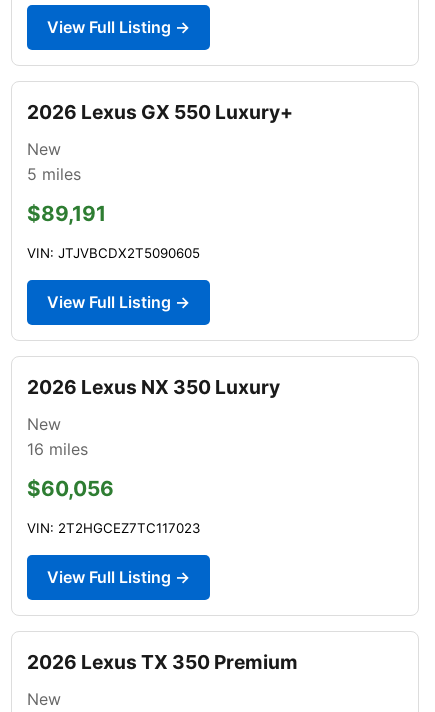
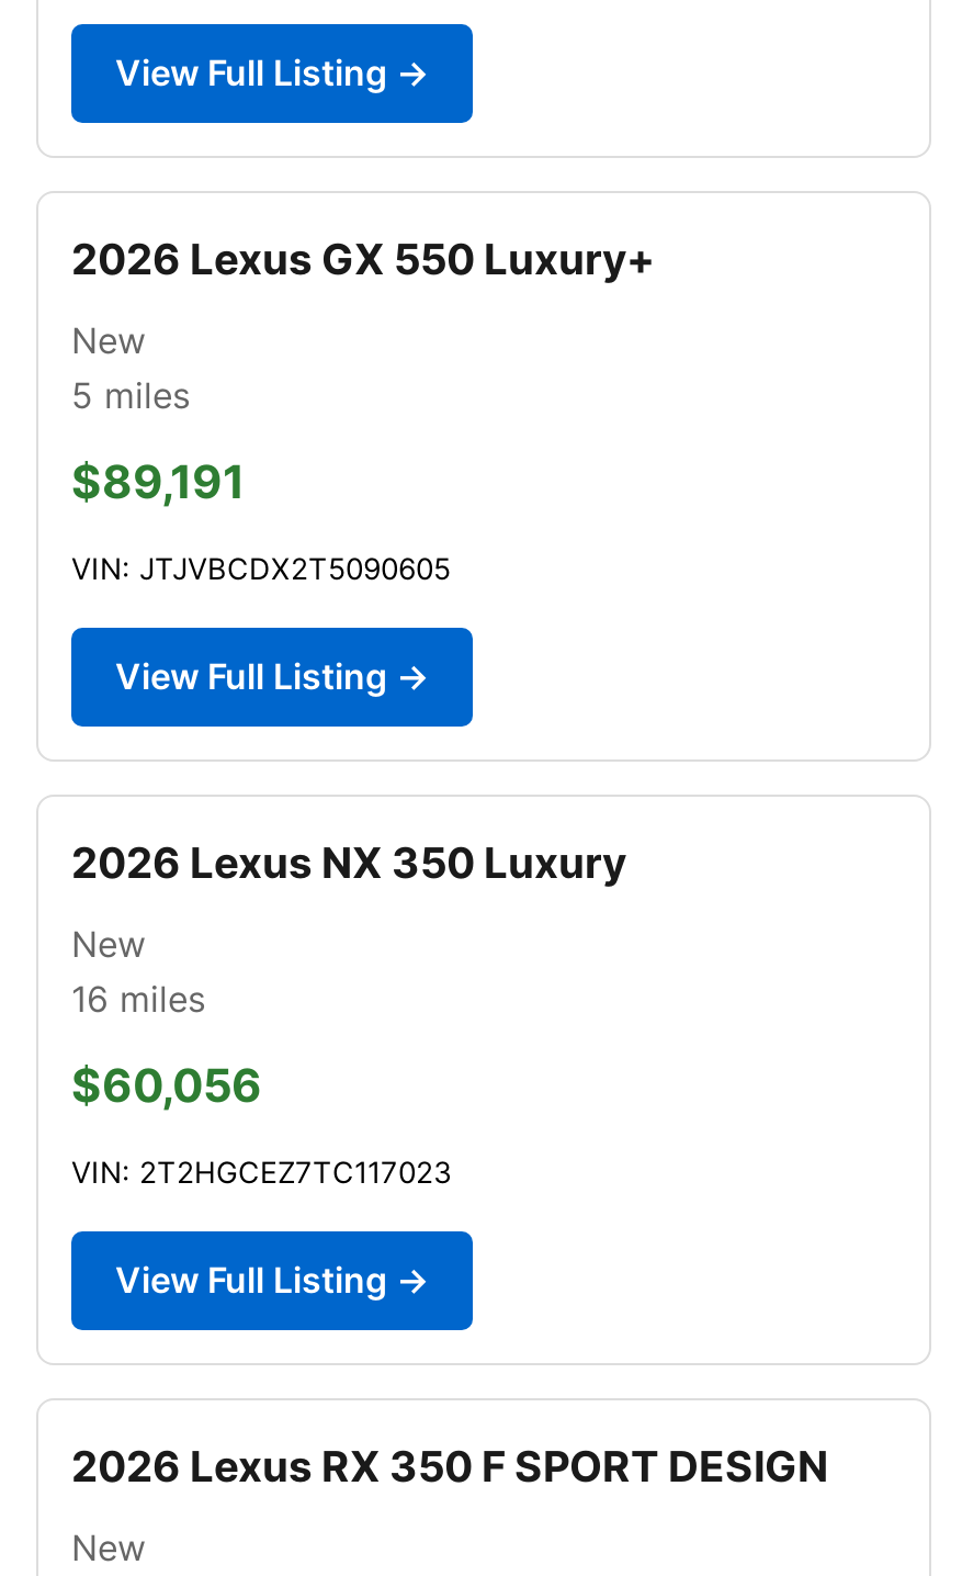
- 2026 Lexus TX 350 Premium
+ 2026 Lexus RX 350 F SPORT DESIGN
